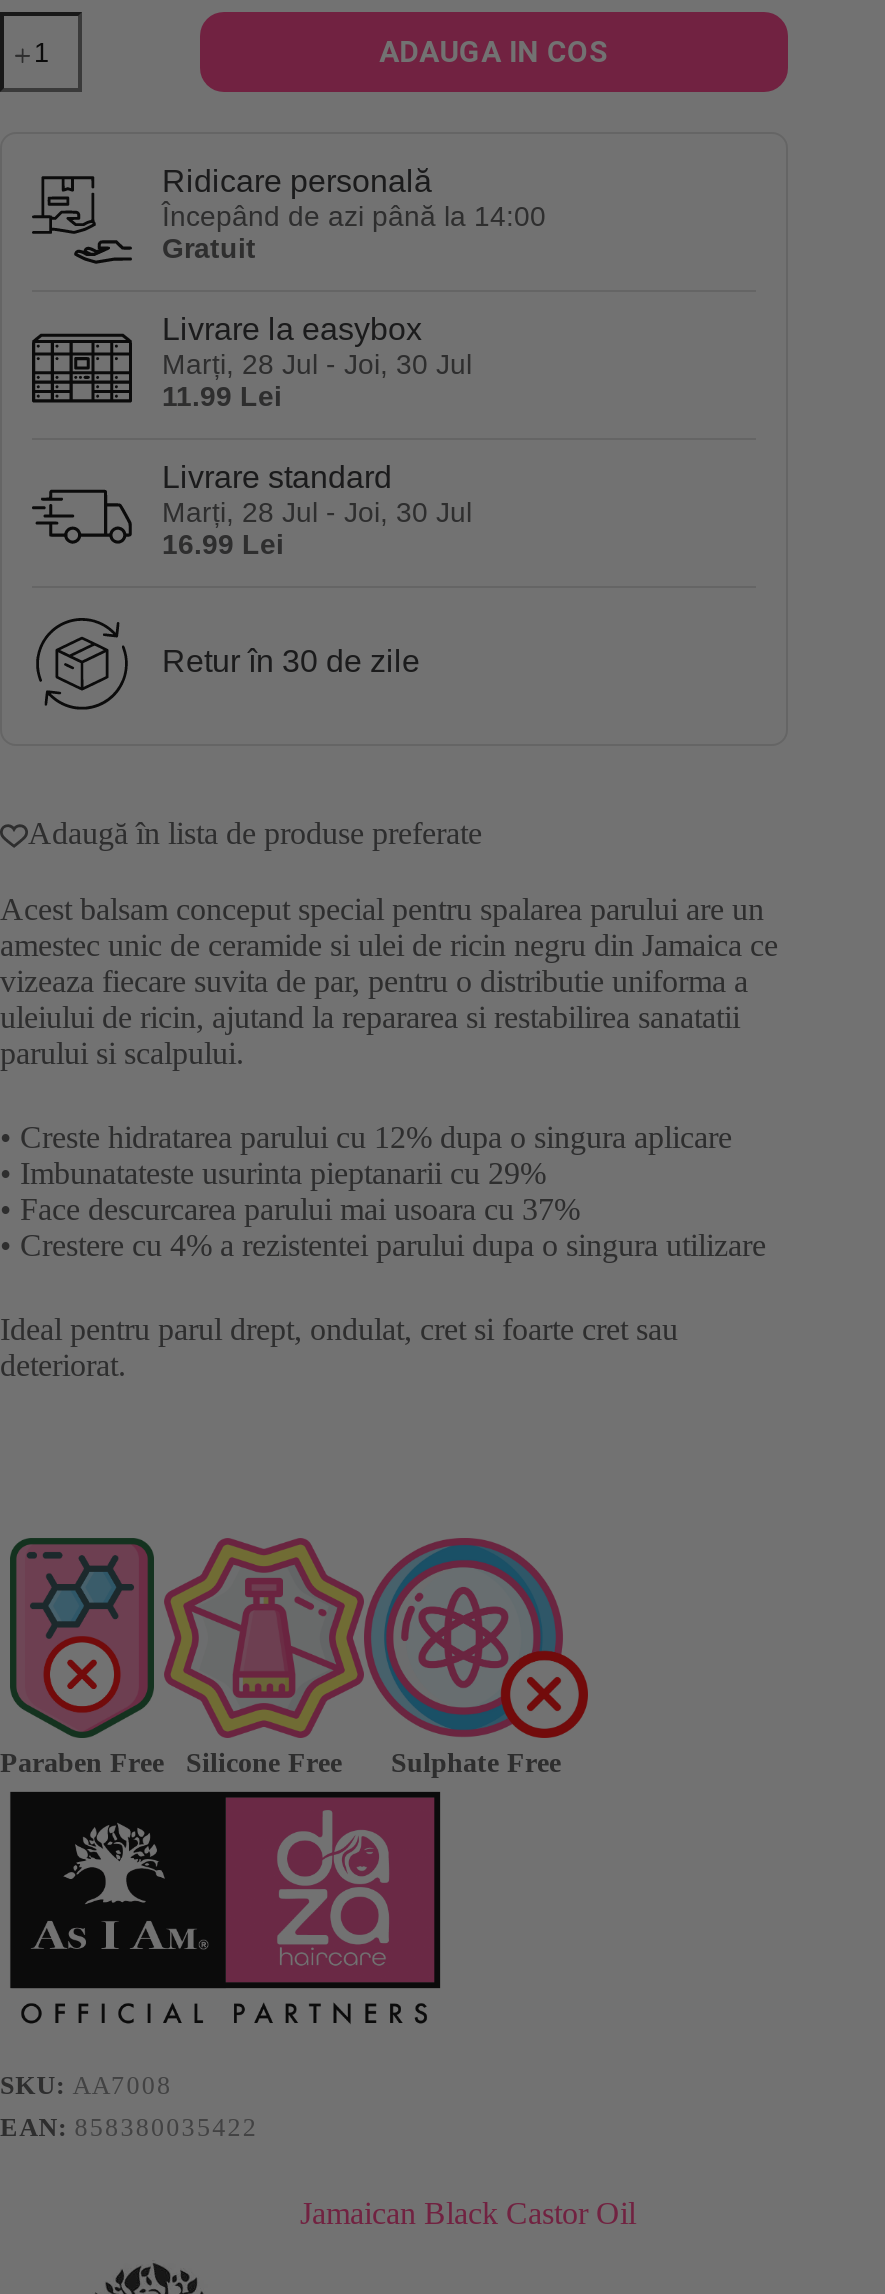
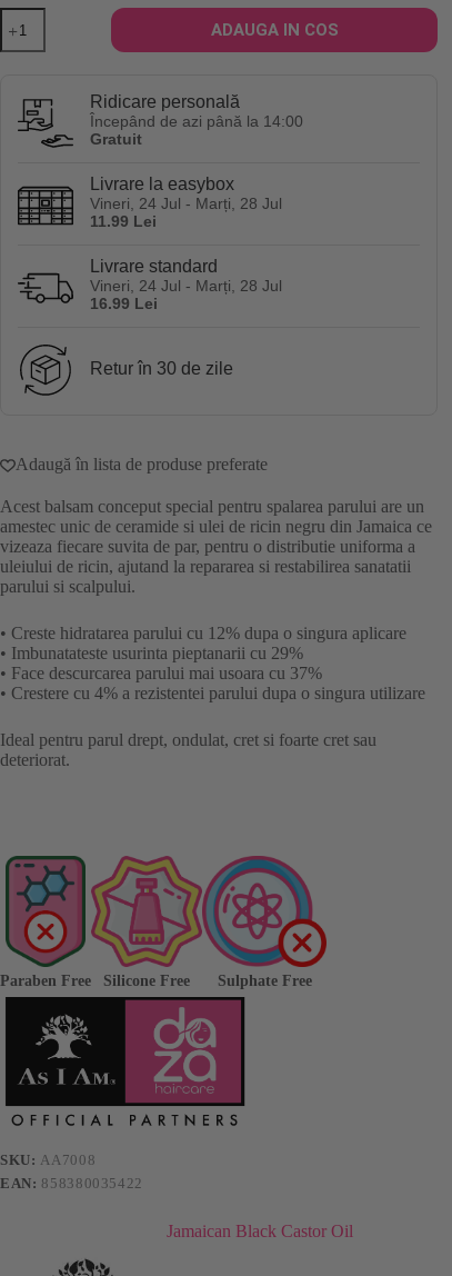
- Marți, 28 Jul - Joi, 30 Jul
+ Vineri, 24 Jul - Marți, 28 Jul

- Marți, 28 Jul - Joi, 30 Jul
+ Vineri, 24 Jul - Marți, 28 Jul
